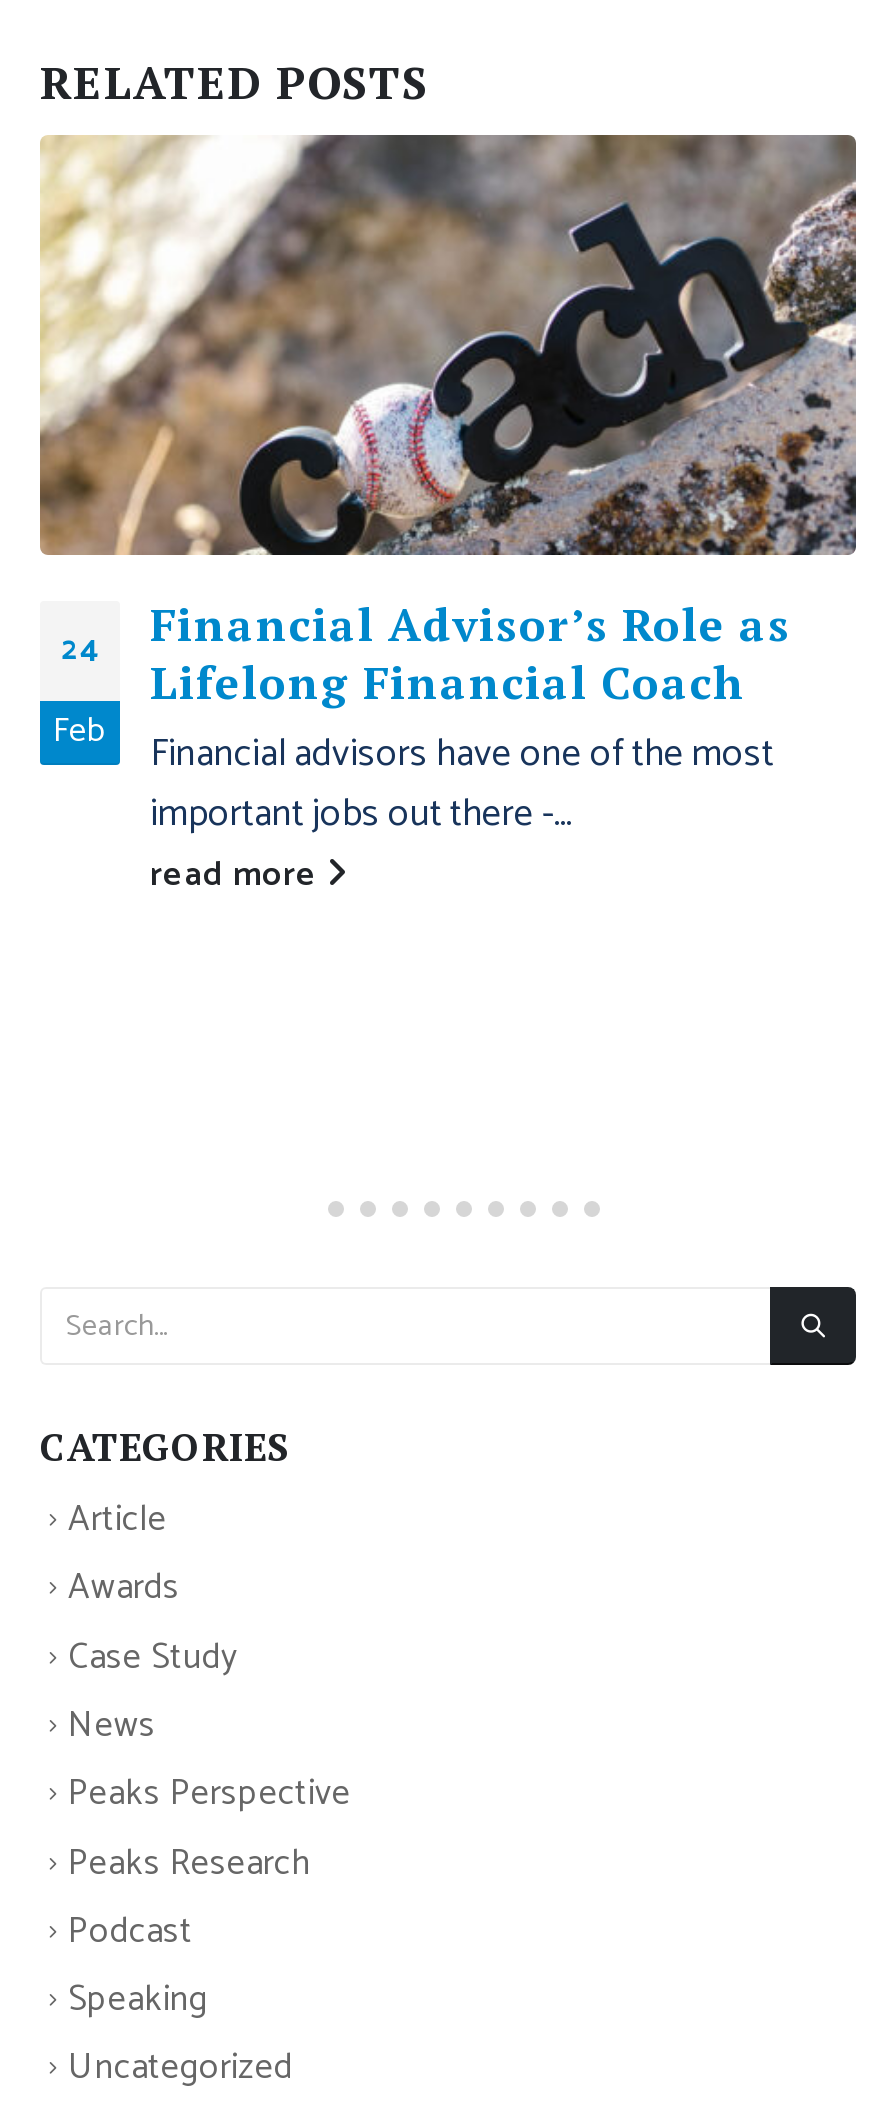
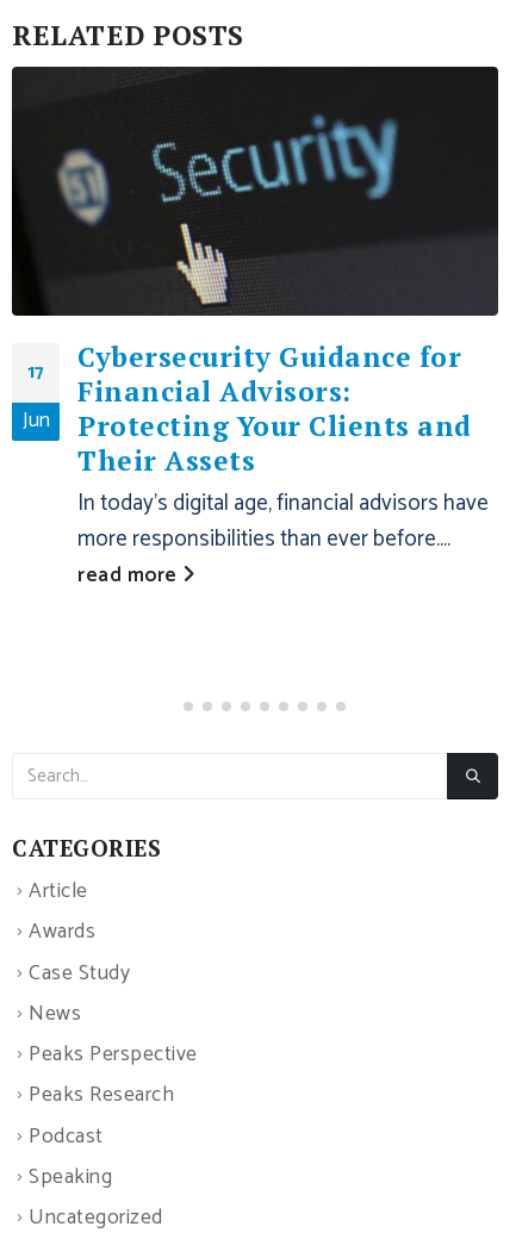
- [image]
- Financial Advisor’s Role as
- Lifelong Financial Coach
- Financial advisors have one of the most
- important jobs out there -...
+ [image]
+ Cybersecurity Guidance for
+ Financial Advisors:
+ Protecting Your Clients and
+ Their Assets
+ In today's digital age, financial advisors have
+ more responsibilities than ever before....

- 24
+ 17

- Feb
+ Jun

moved down: read more
